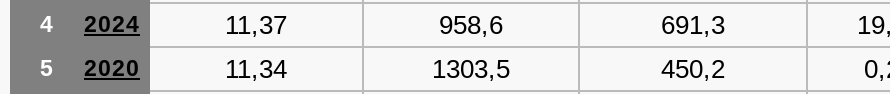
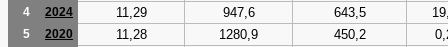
- 11,37
+ 11,29

- 958,6
+ 947,6

- 691,3
+ 643,5

- 11,34
+ 11,28

- 1303,5
+ 1280,9
